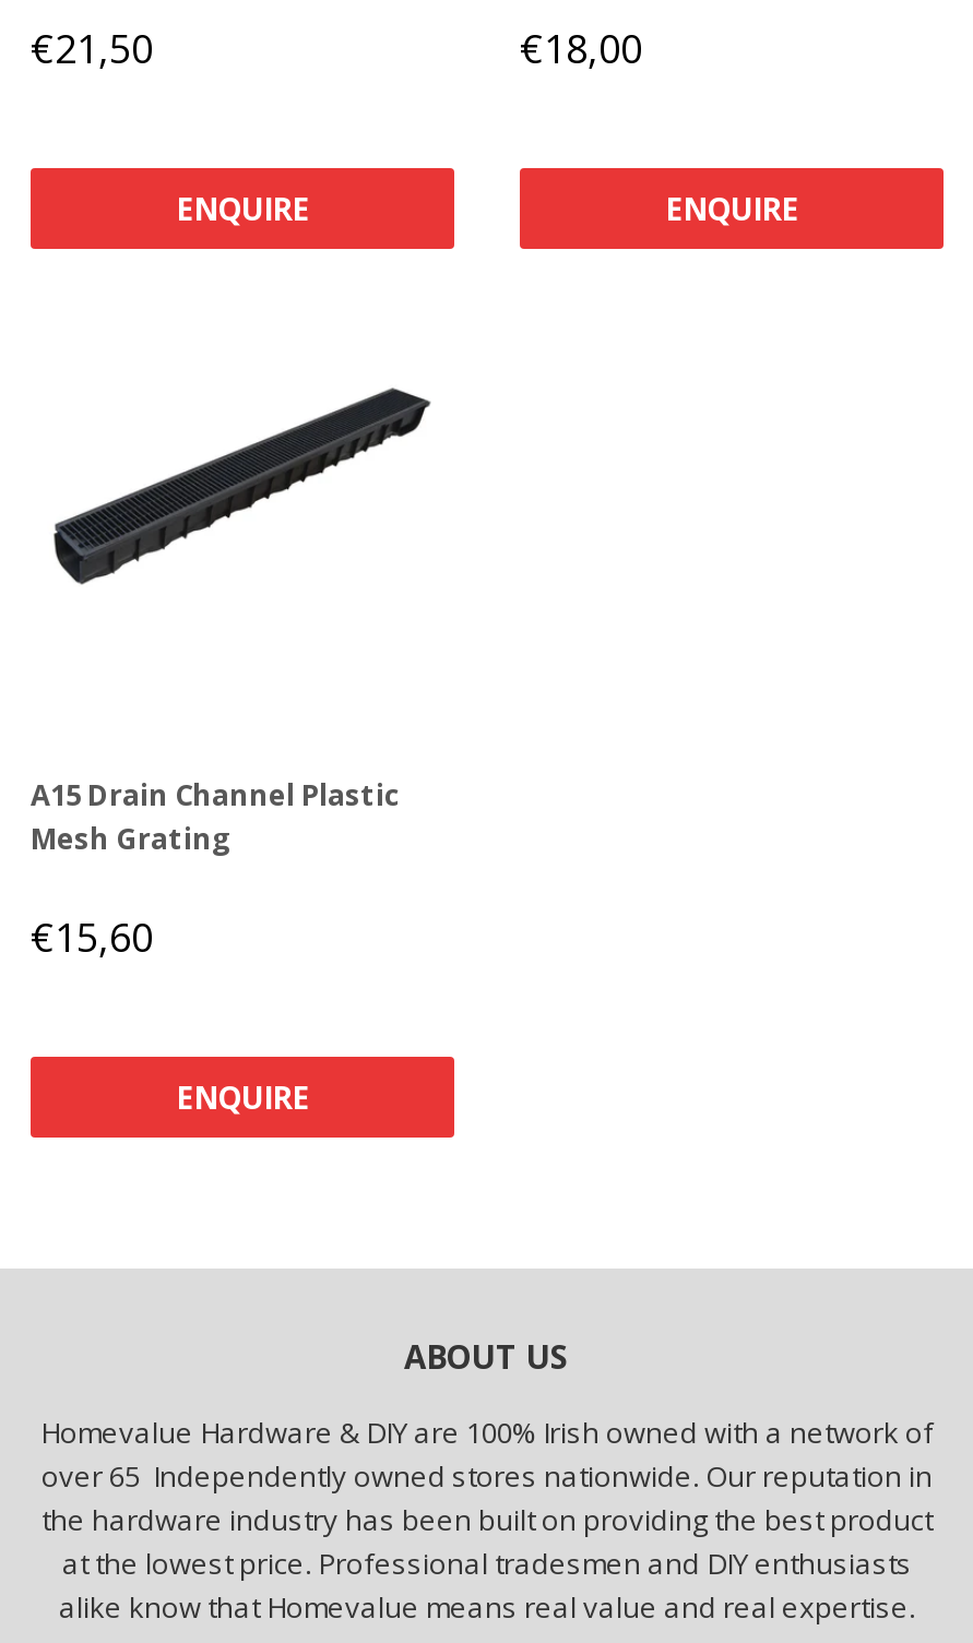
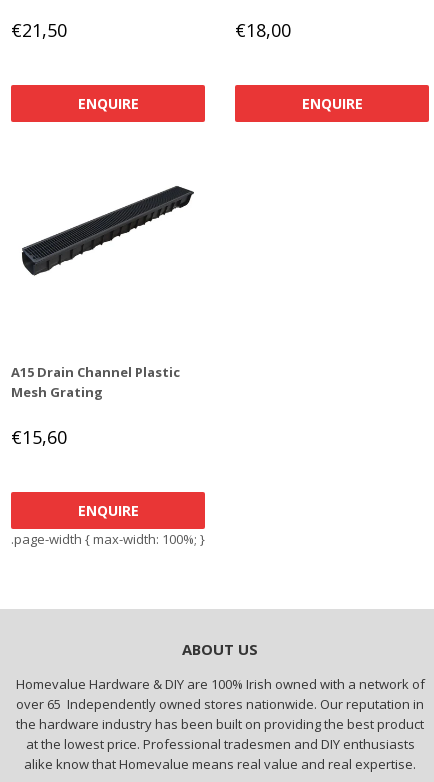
+ .page-width { max-width: 100%; }
